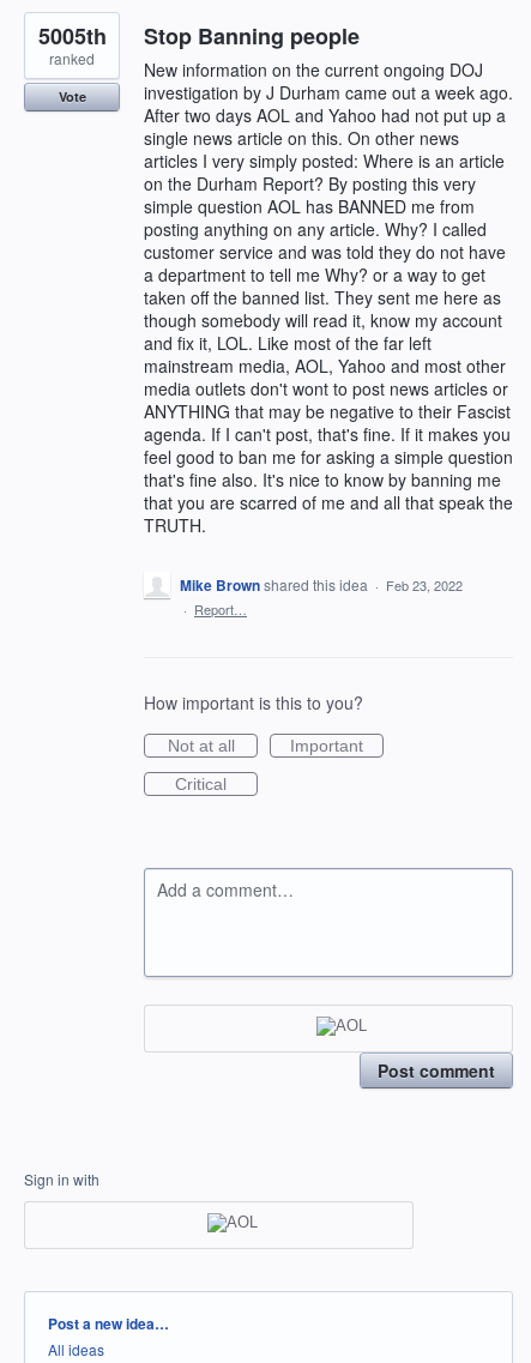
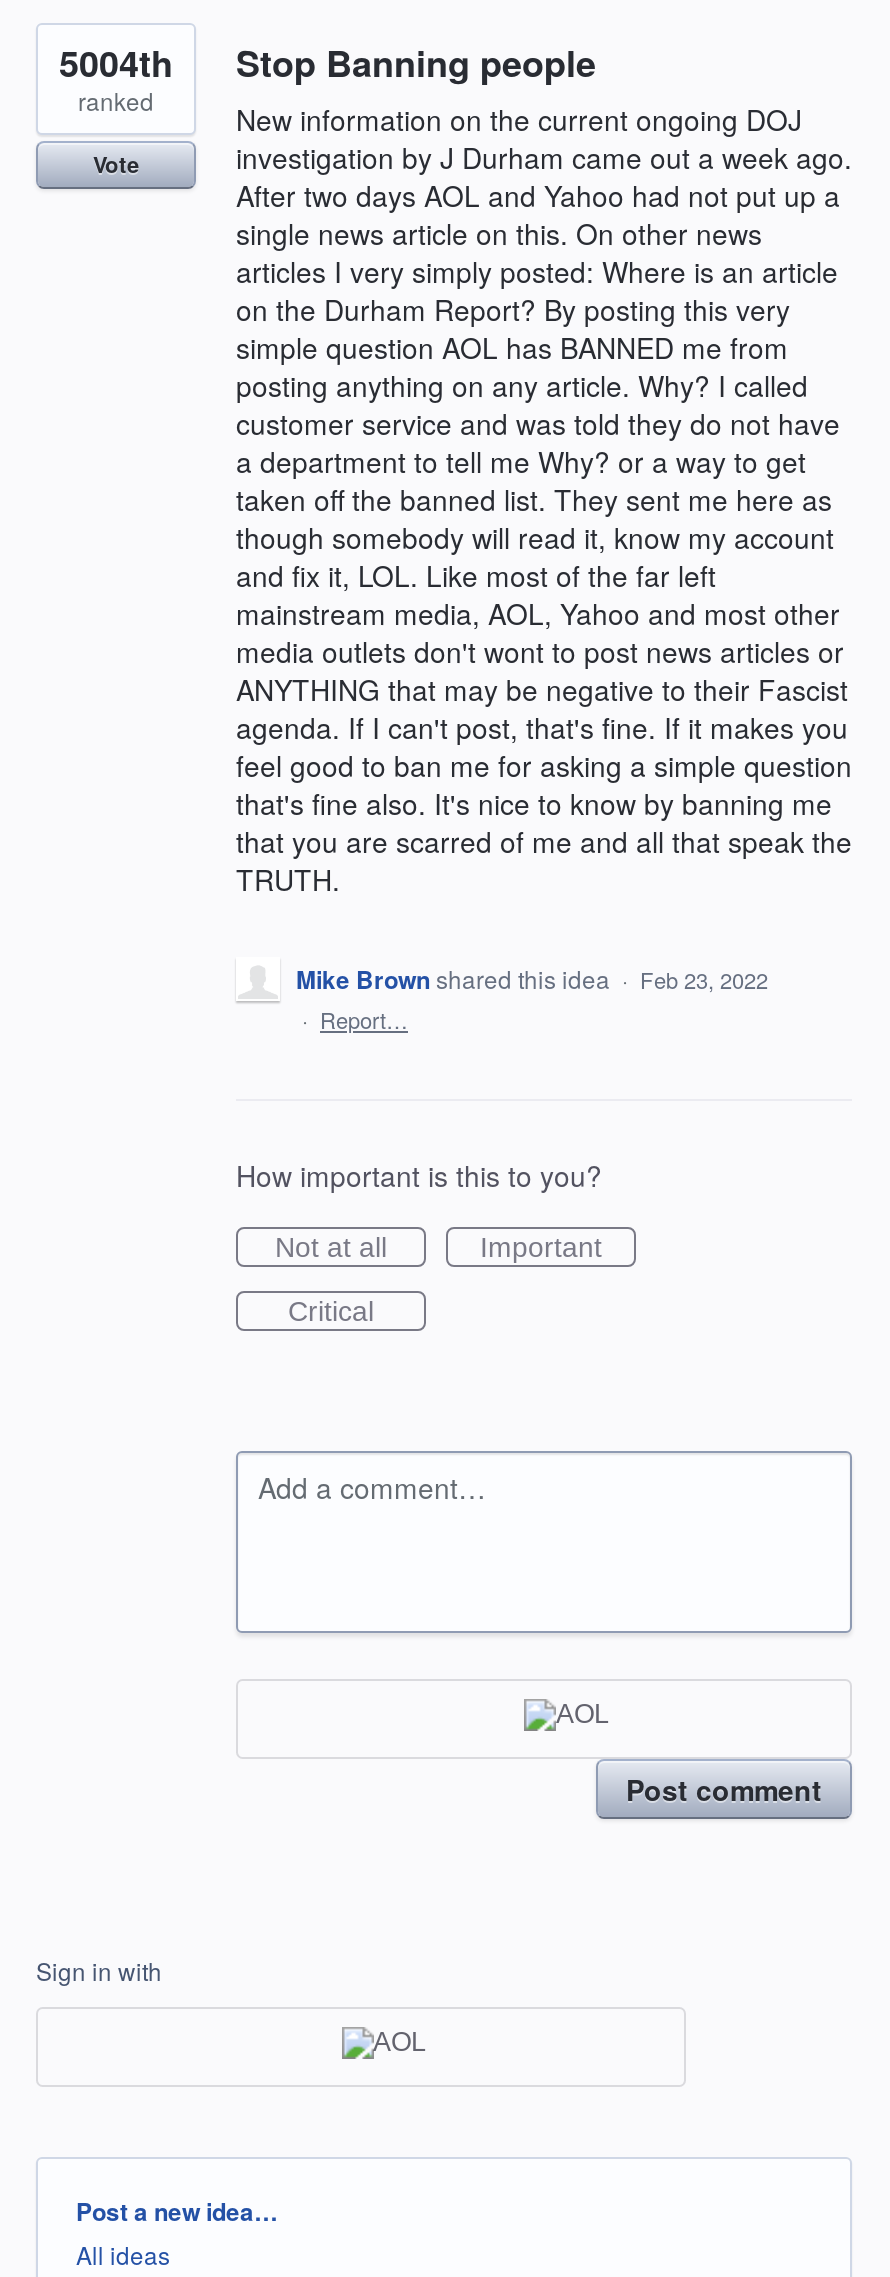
- 5005th Stop Banning people
+ 5004th Stop Banning people
